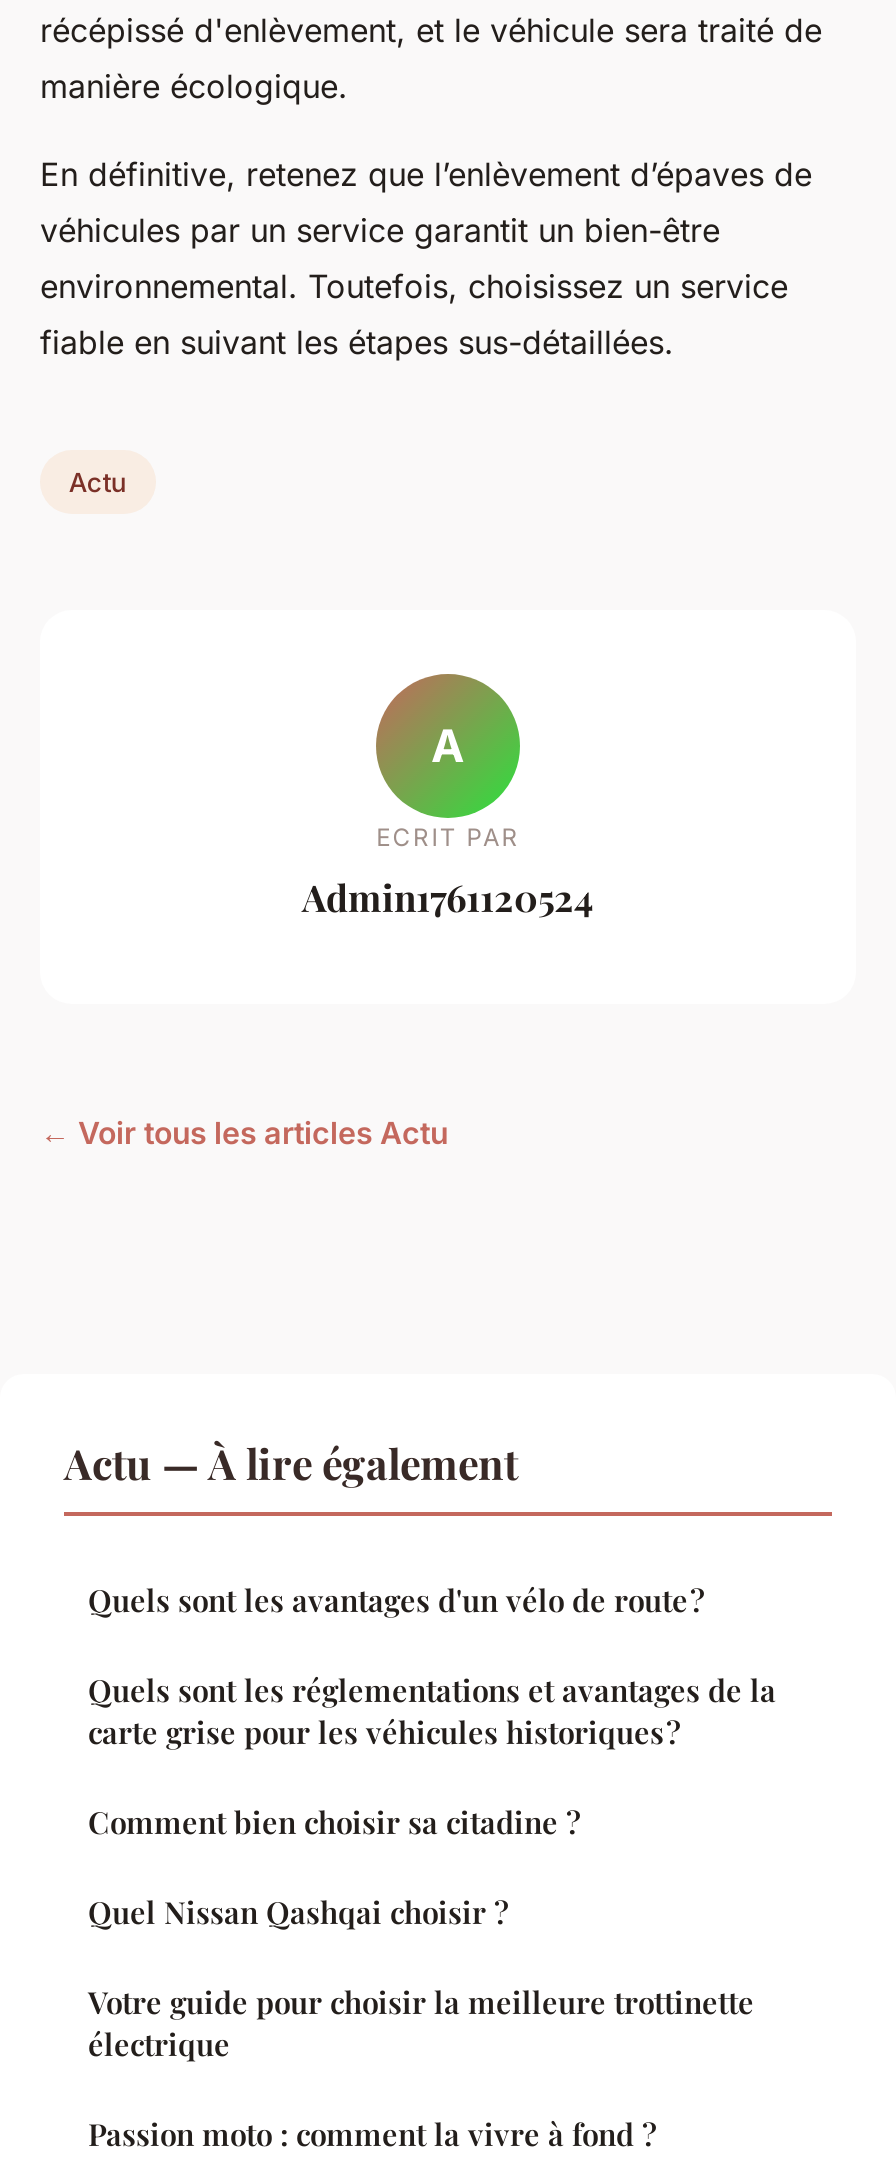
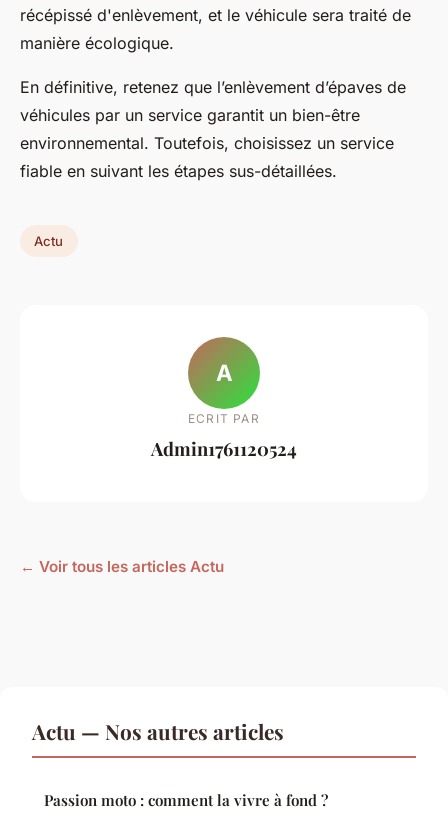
- Actu — À lire également
- Quels sont les avantages d'un vélo de route ?
- Quels sont les réglementations et avantages de la
- carte grise pour les véhicules historiques ?
- Comment bien choisir sa citadine ?
- Quel Nissan Qashqai choisir ?
- Votre guide pour choisir la meilleure trottinette
- électrique
+ Actu — Nos autres articles
